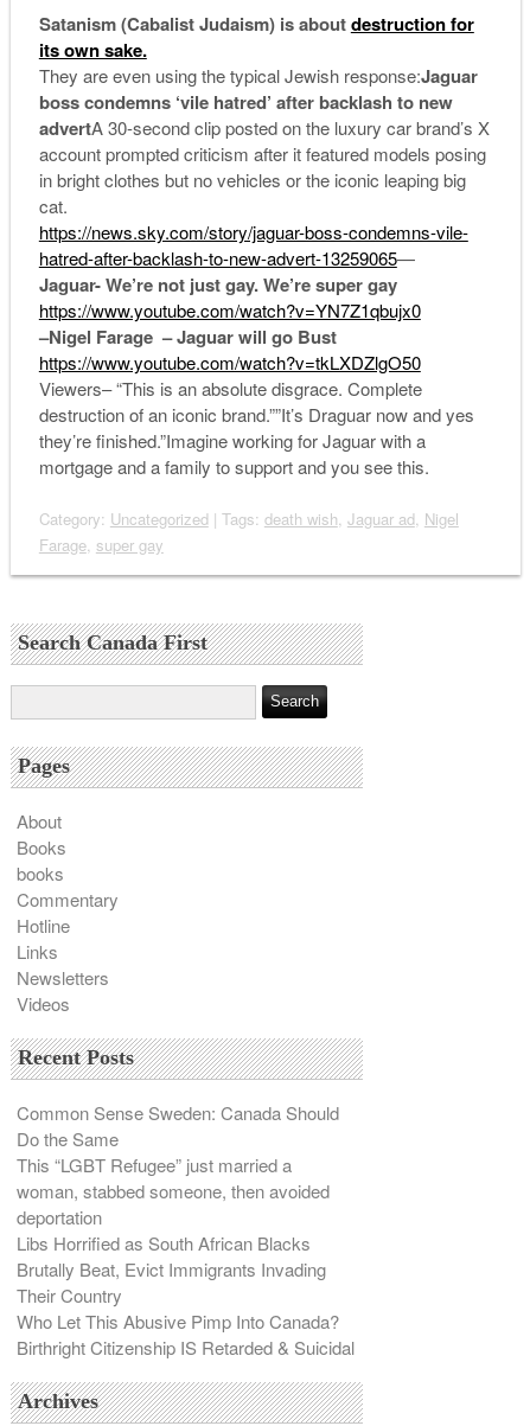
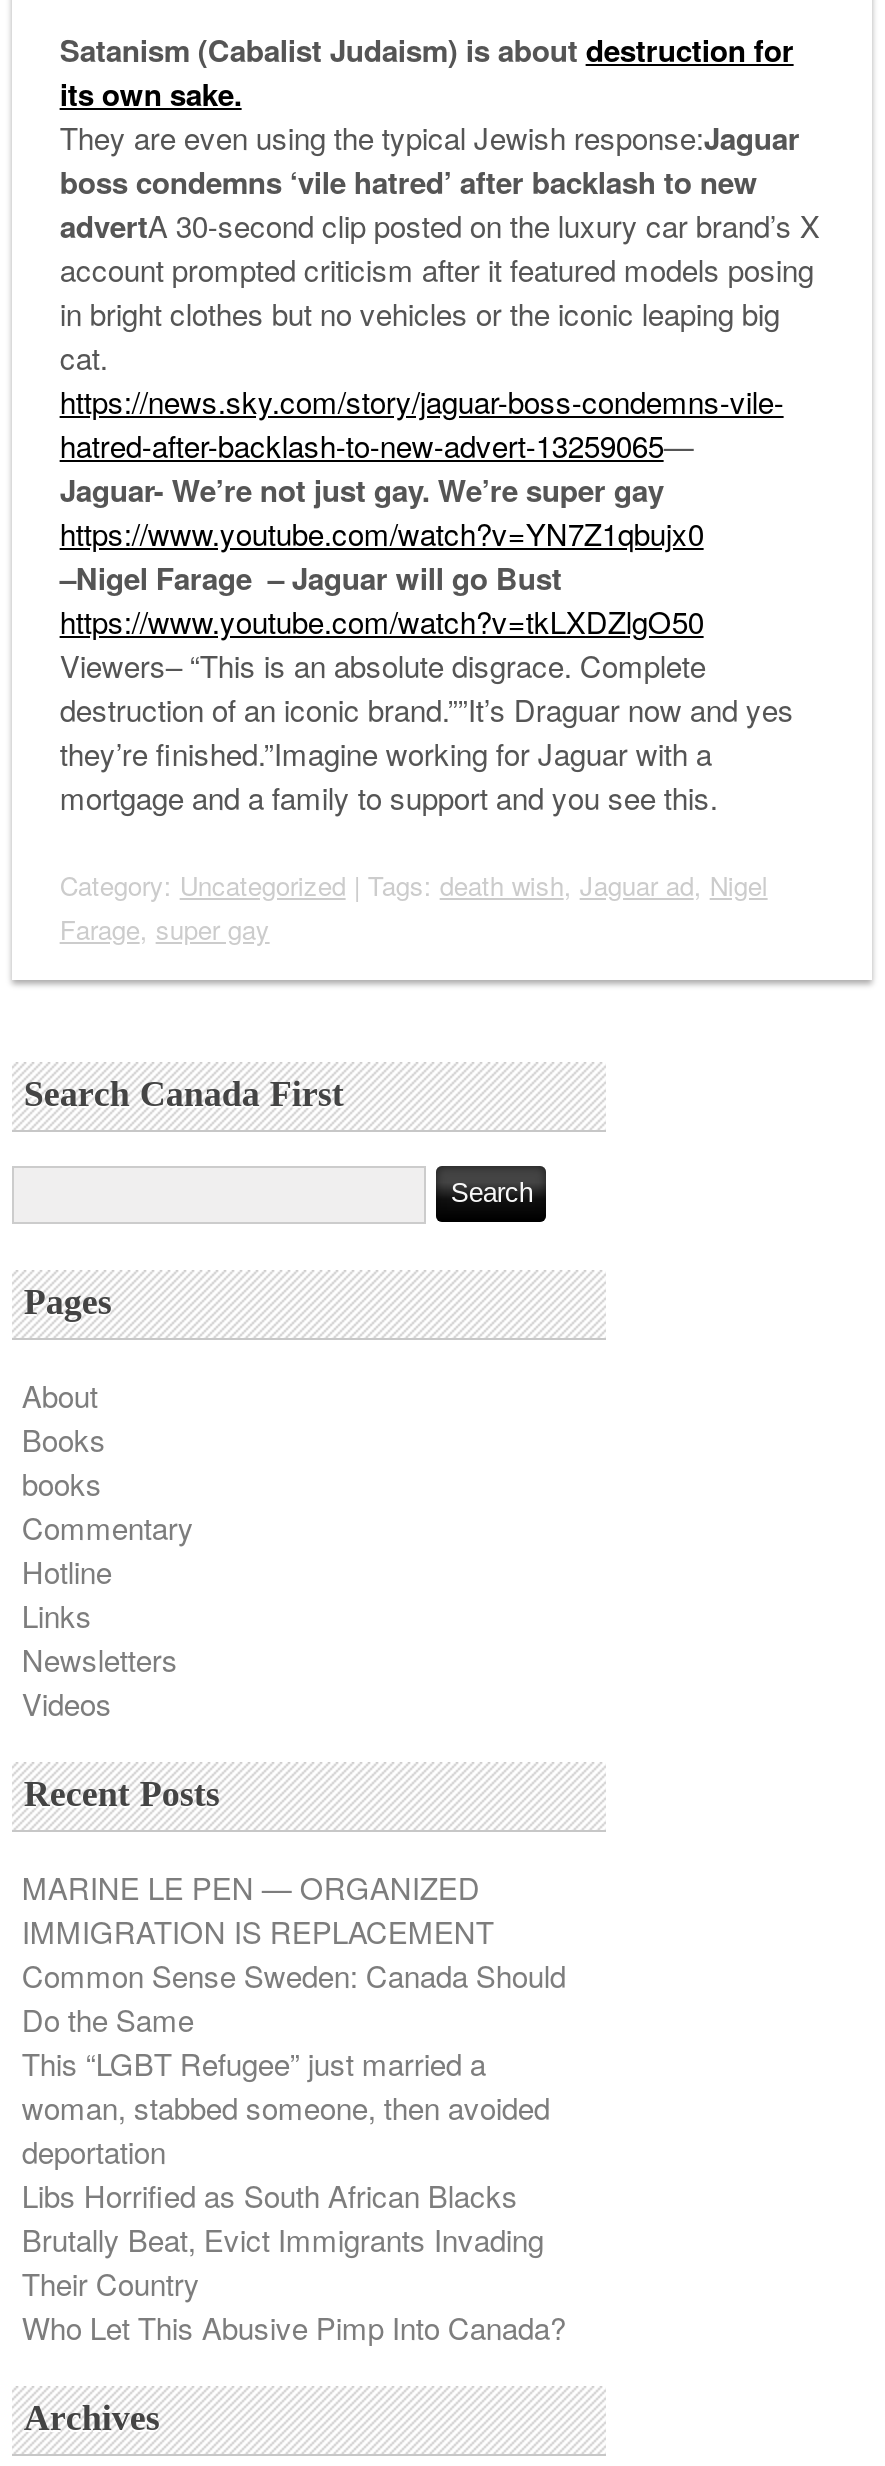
+ MARINE LE PEN — ORGANIZED
+ IMMIGRATION IS REPLACEMENT

moved down: Common Sense Sweden: Canada Should | Do the Same | This “LGBT Refugee” just married a | ... | Their Country | Who Let This Abusive Pimp Into Canada?

- Birthright Citizenship IS Retarded & Suicidal
